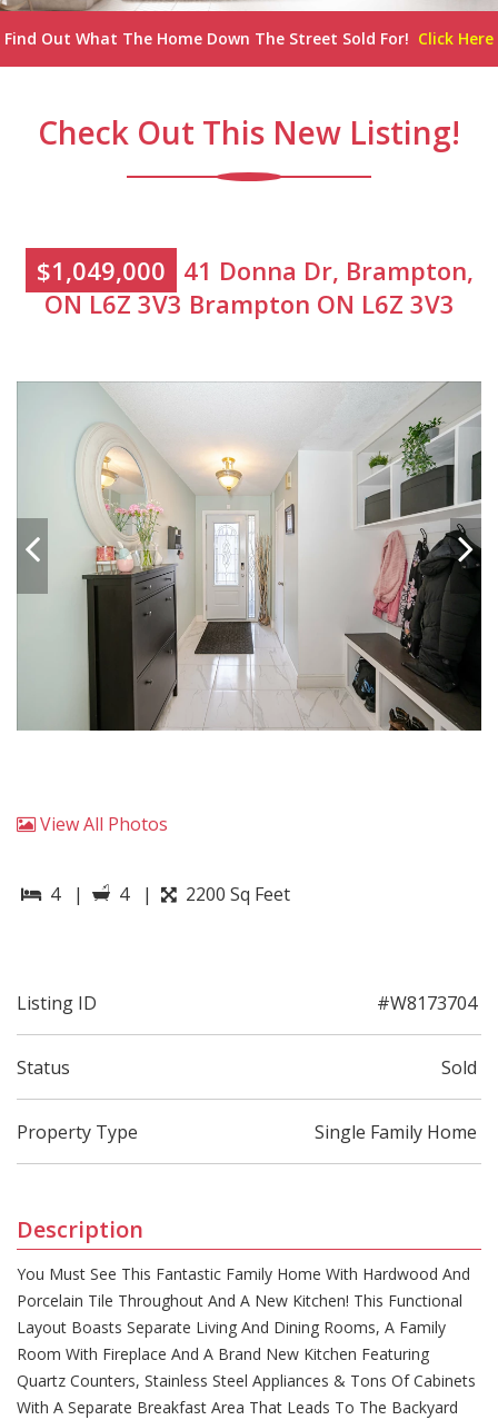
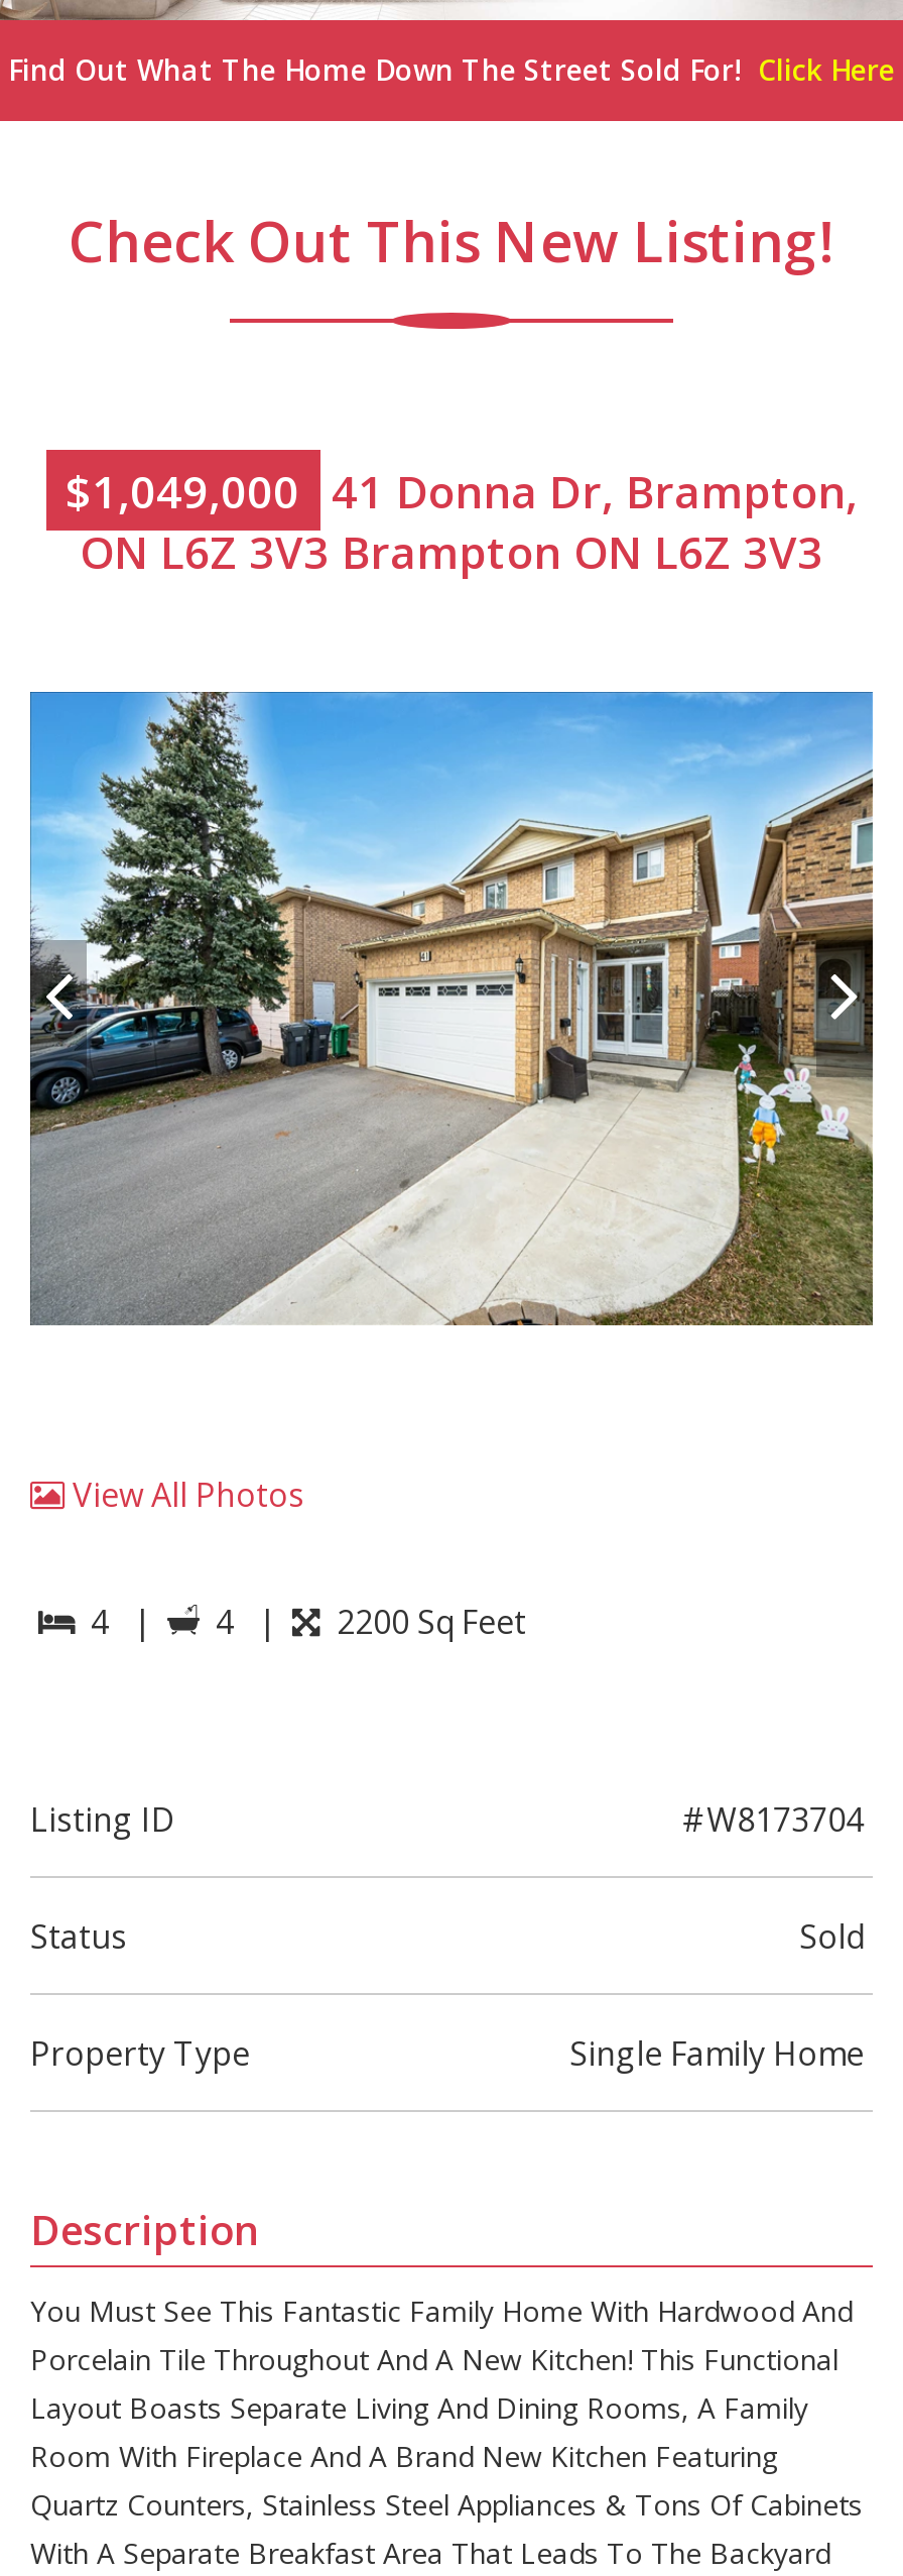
- [image]
+ [image]
